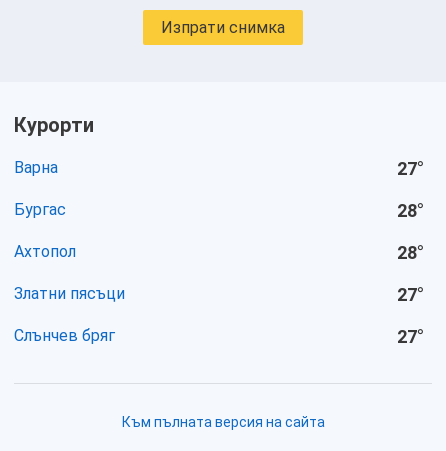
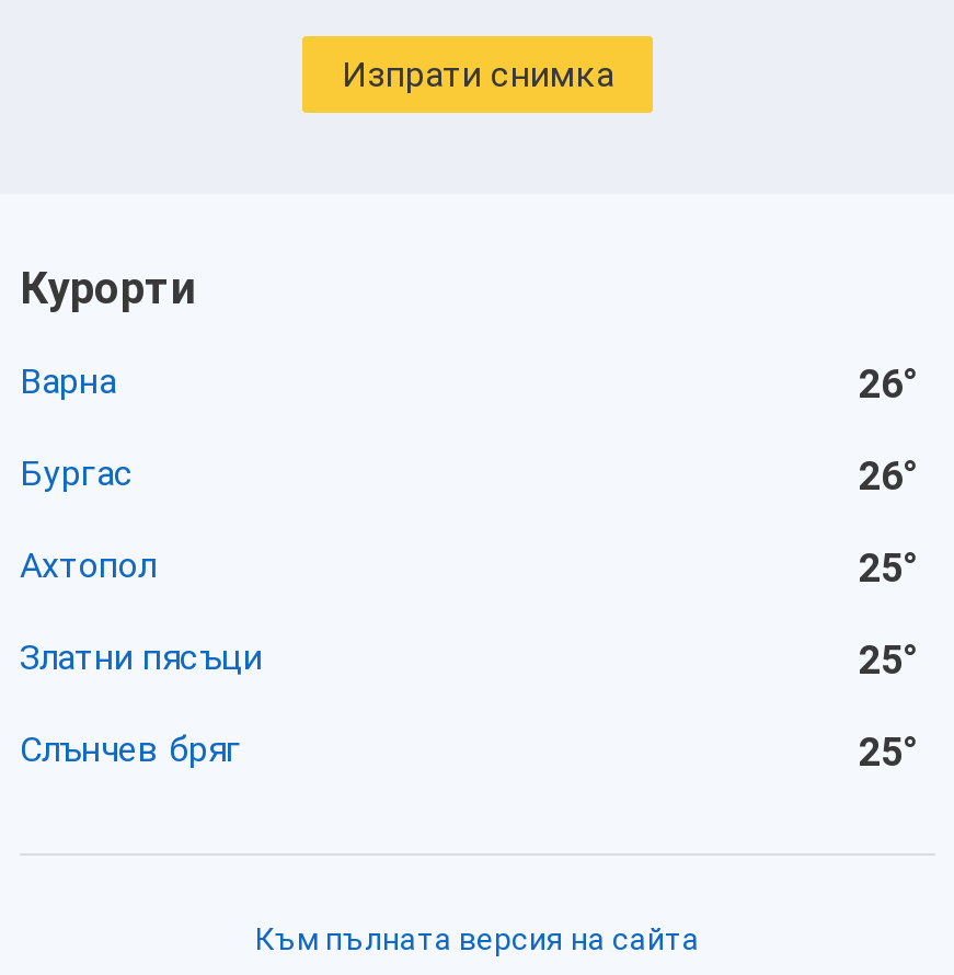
- 27°
+ 26°

- 28°
+ 26°

- 28°
+ 25°

- 27°
+ 25°

- 27°
+ 25°
